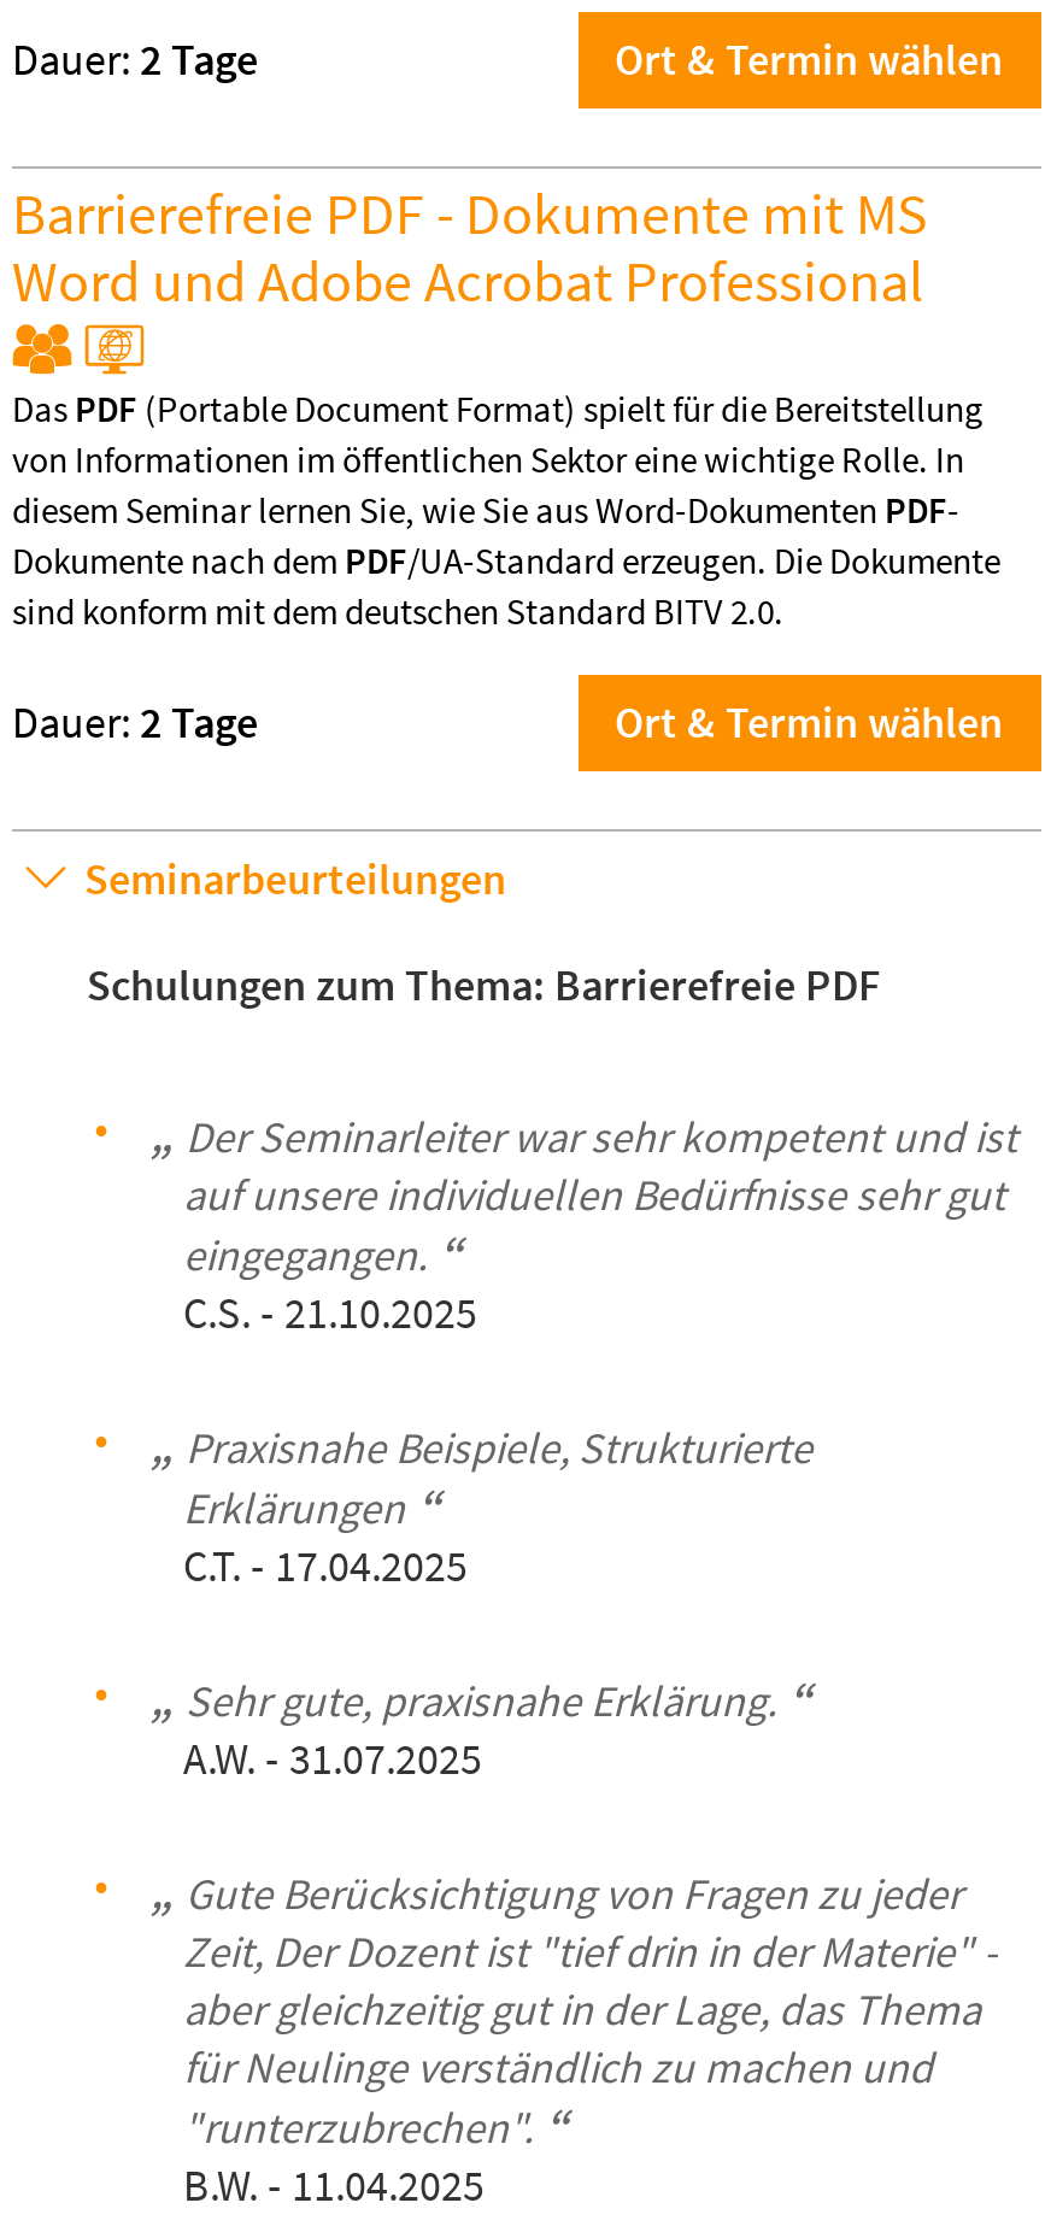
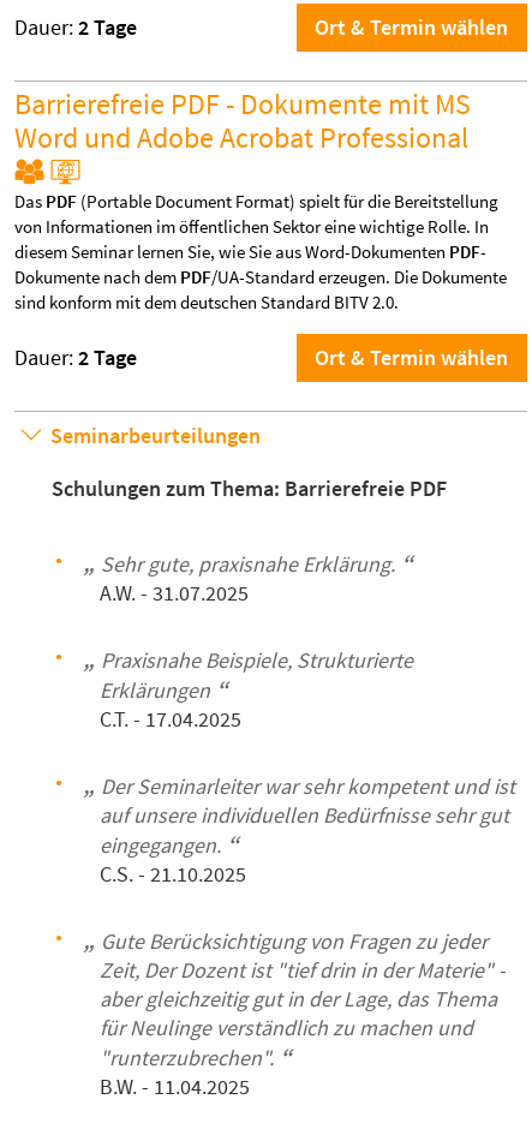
moved down: Der Seminarleiter war sehr kompetent und ist | auf unsere individuellen Bedürfnisse sehr gut | eingegangen. | C.S. - 21.10.2025

moved up: Sehr gute, praxisnahe Erklärung. | A.W. - 31.07.2025 | Praxisnahe Beispiele, Strukturierte | Erklärungen | C.T. - 17.04.2025
